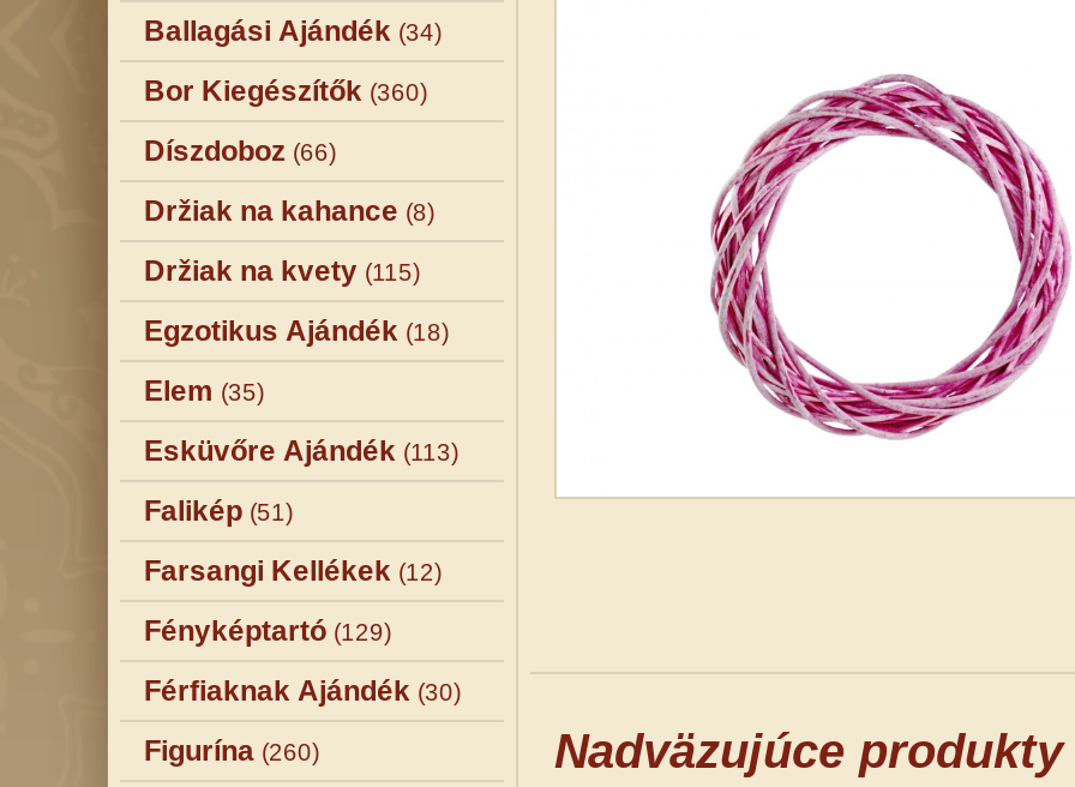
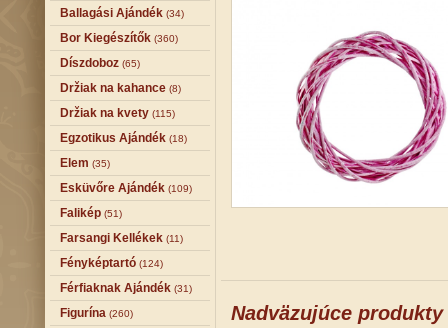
- Díszdoboz (66)
+ Díszdoboz (65)

- Esküvőre Ajándék (113)
+ Esküvőre Ajándék (109)

- Farsangi Kellékek (12)
+ Farsangi Kellékek (11)

- Fényképtartó (129)
+ Fényképtartó (124)

- Férfiaknak Ajándék (30)
+ Férfiaknak Ajándék (31)
